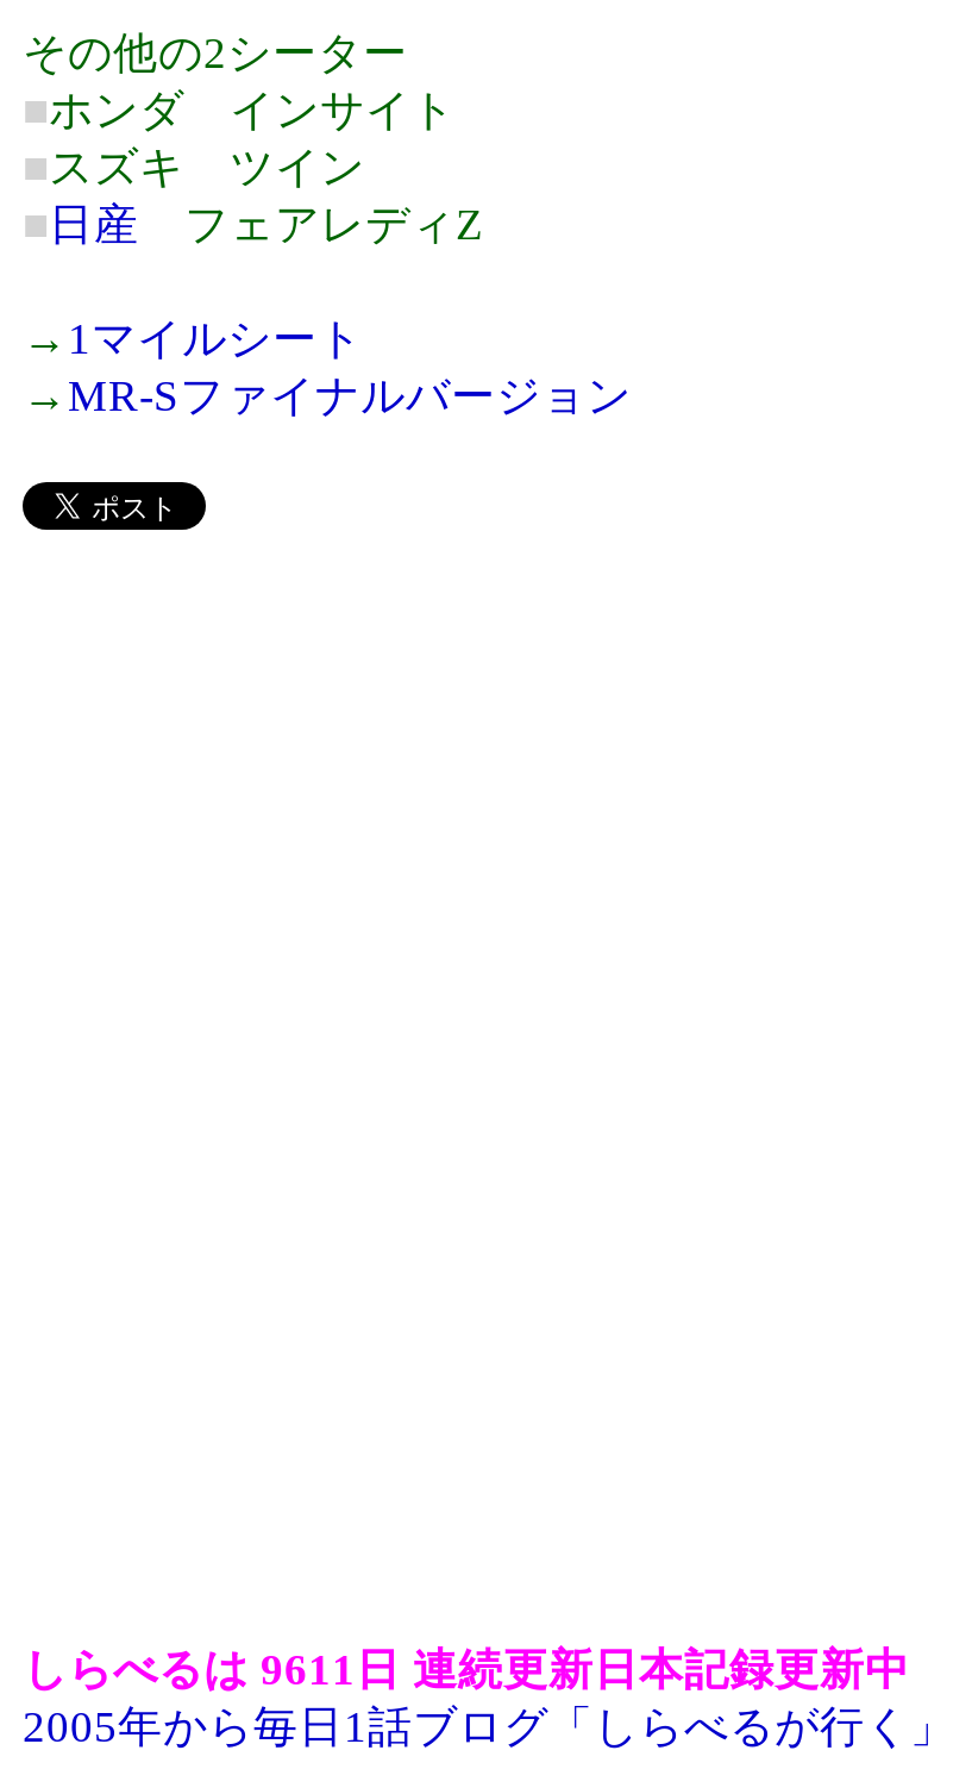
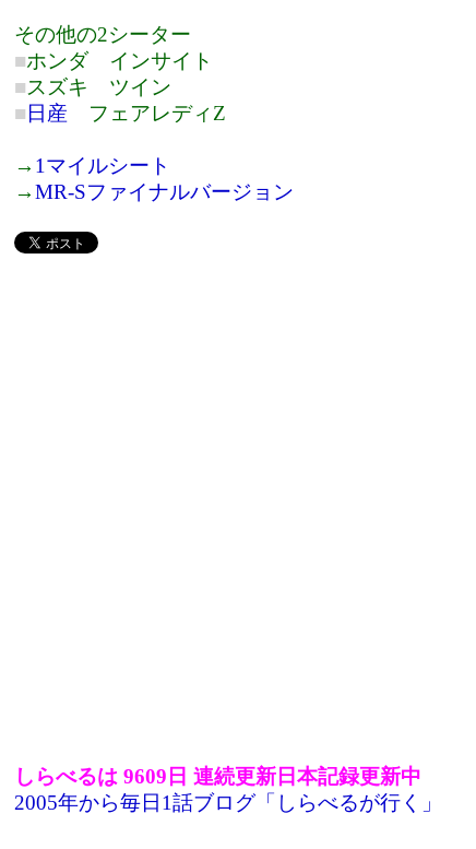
- しらべるは 9611日 連続更新日本記録更新中
+ しらべるは 9609日 連続更新日本記録更新中
